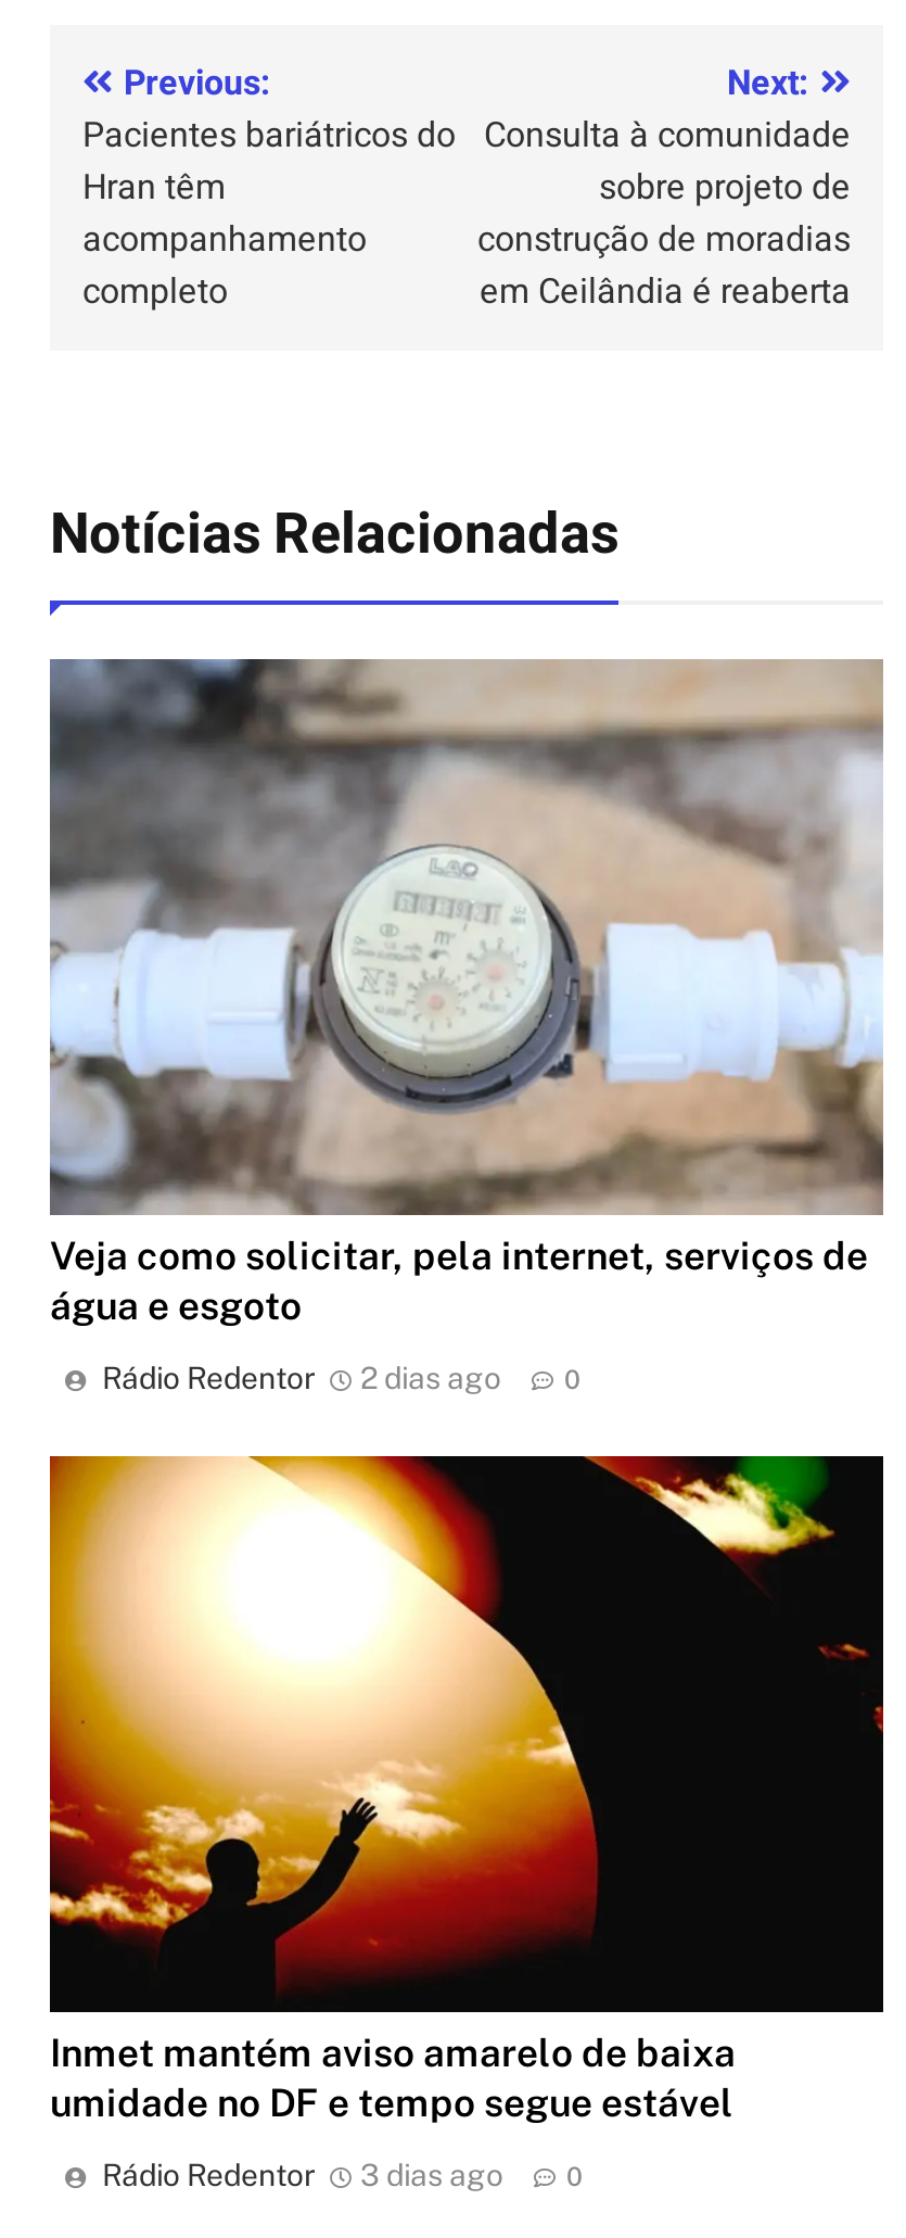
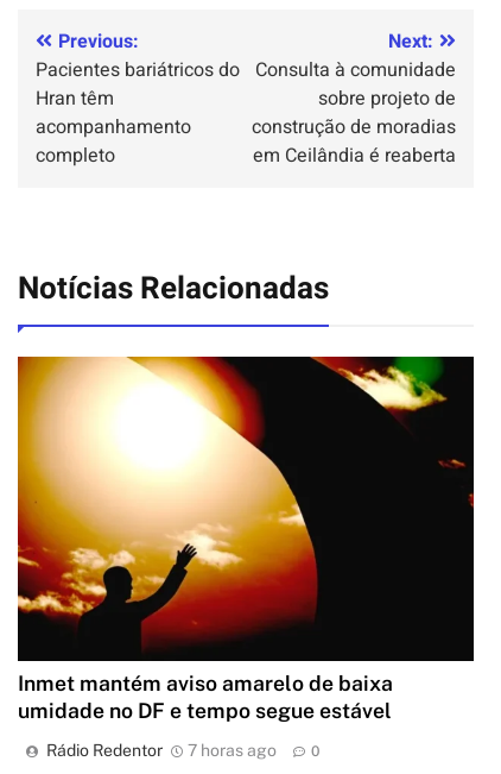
- [image]
- Veja como solicitar, pela internet, serviços de
- água e esgoto
- Rádio Redentor
- 2 dias ago
- 0

- Rádio Redentor 3 dias ago
+ Rádio Redentor 7 horas ago
